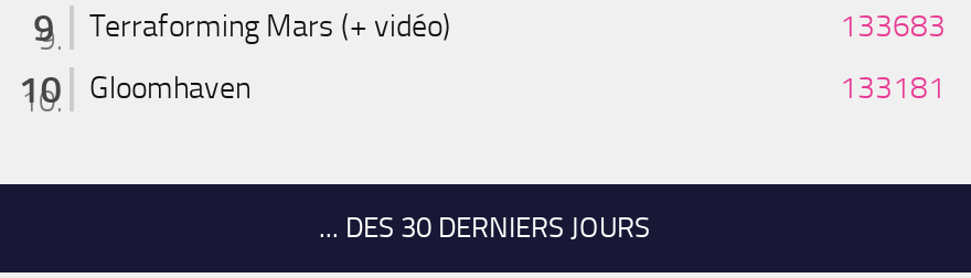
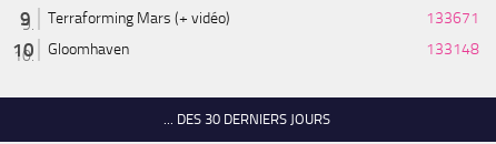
- 133683
+ 133671

- 133181
+ 133148
